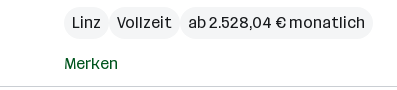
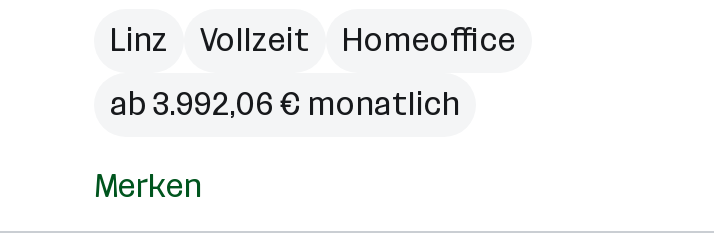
- ab 2.528,04 € monatlich
+ Homeoffice
+ ab 3.992,06 € monatlich
